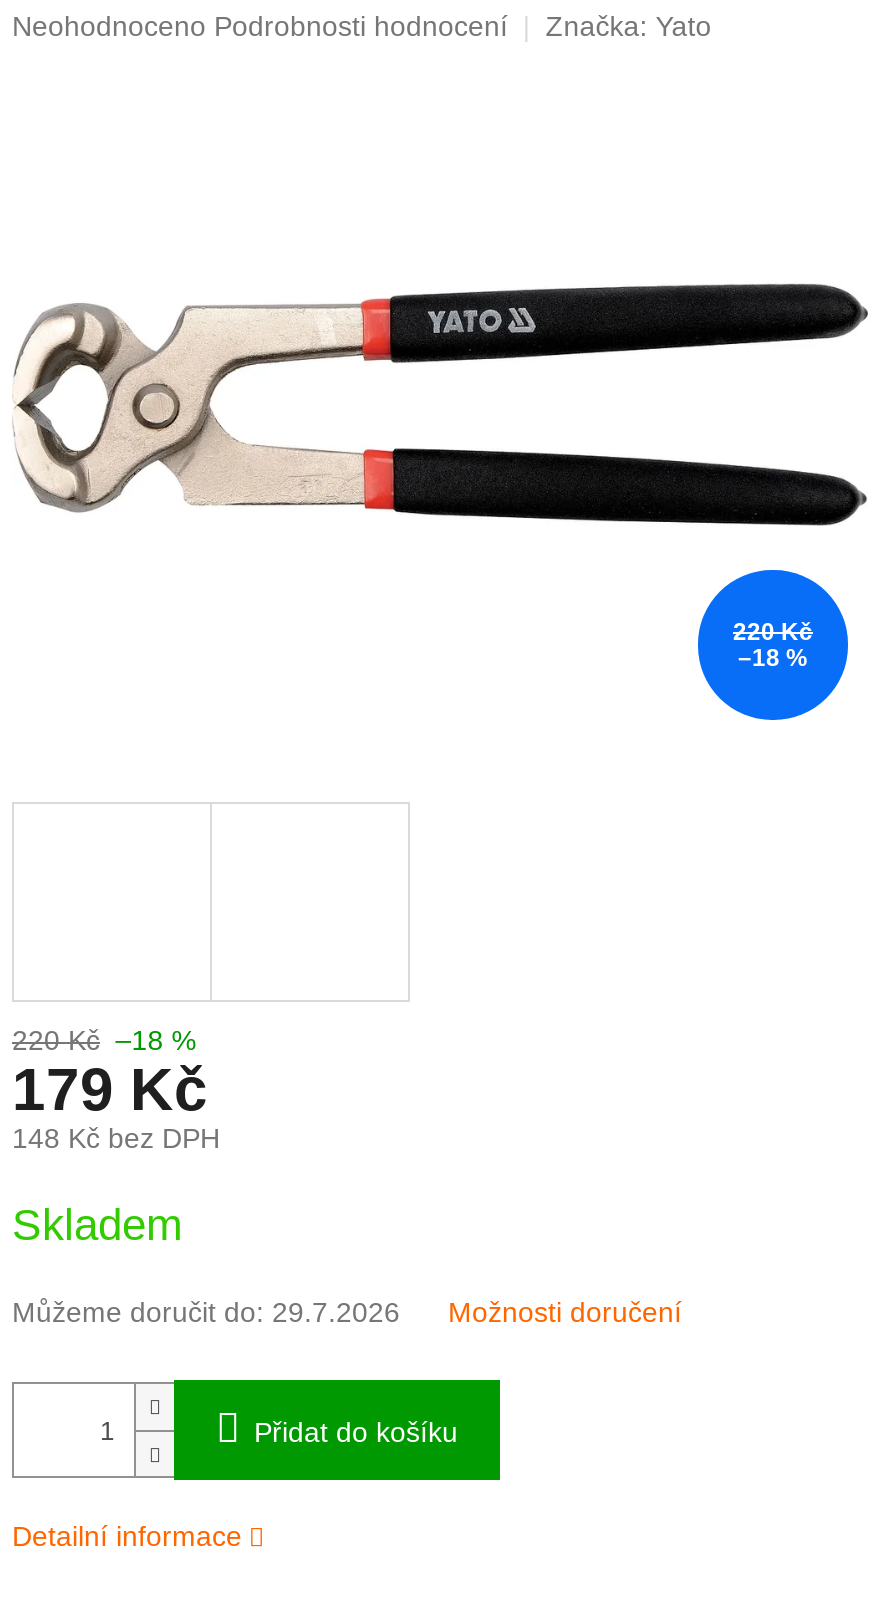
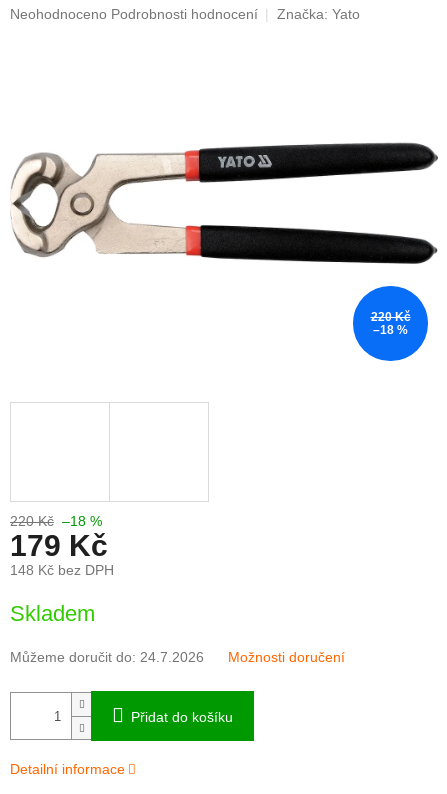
- Můžeme doručit do: 29.7.2026
+ Můžeme doručit do: 24.7.2026
